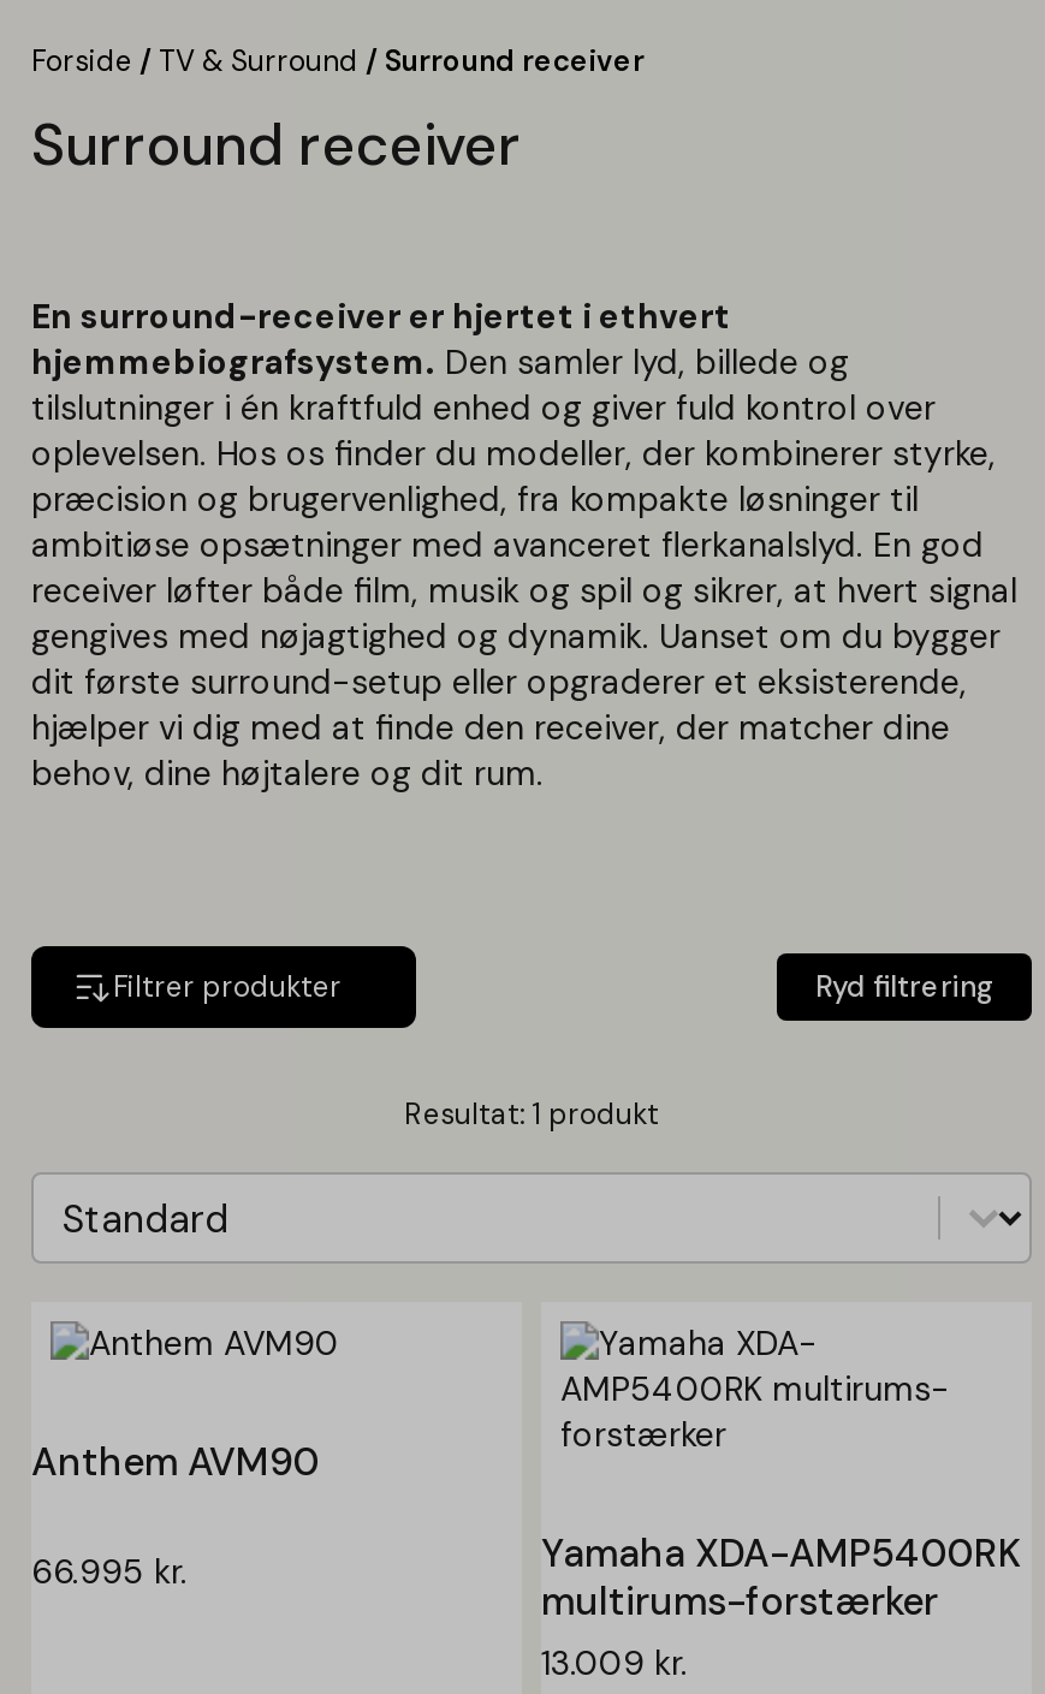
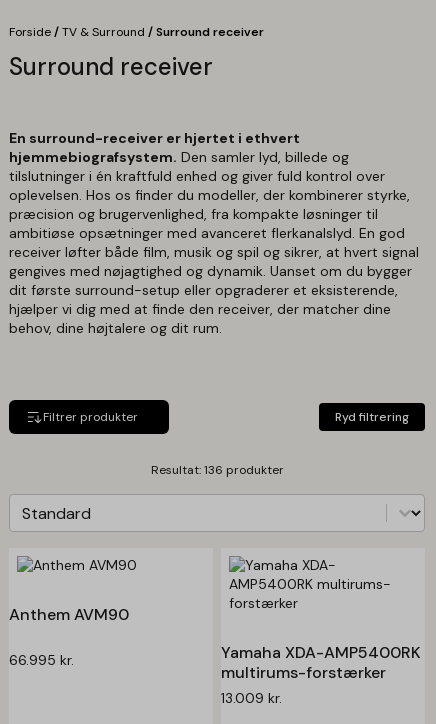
- Resultat: 1 produkt
+ Resultat: 136 produkter
